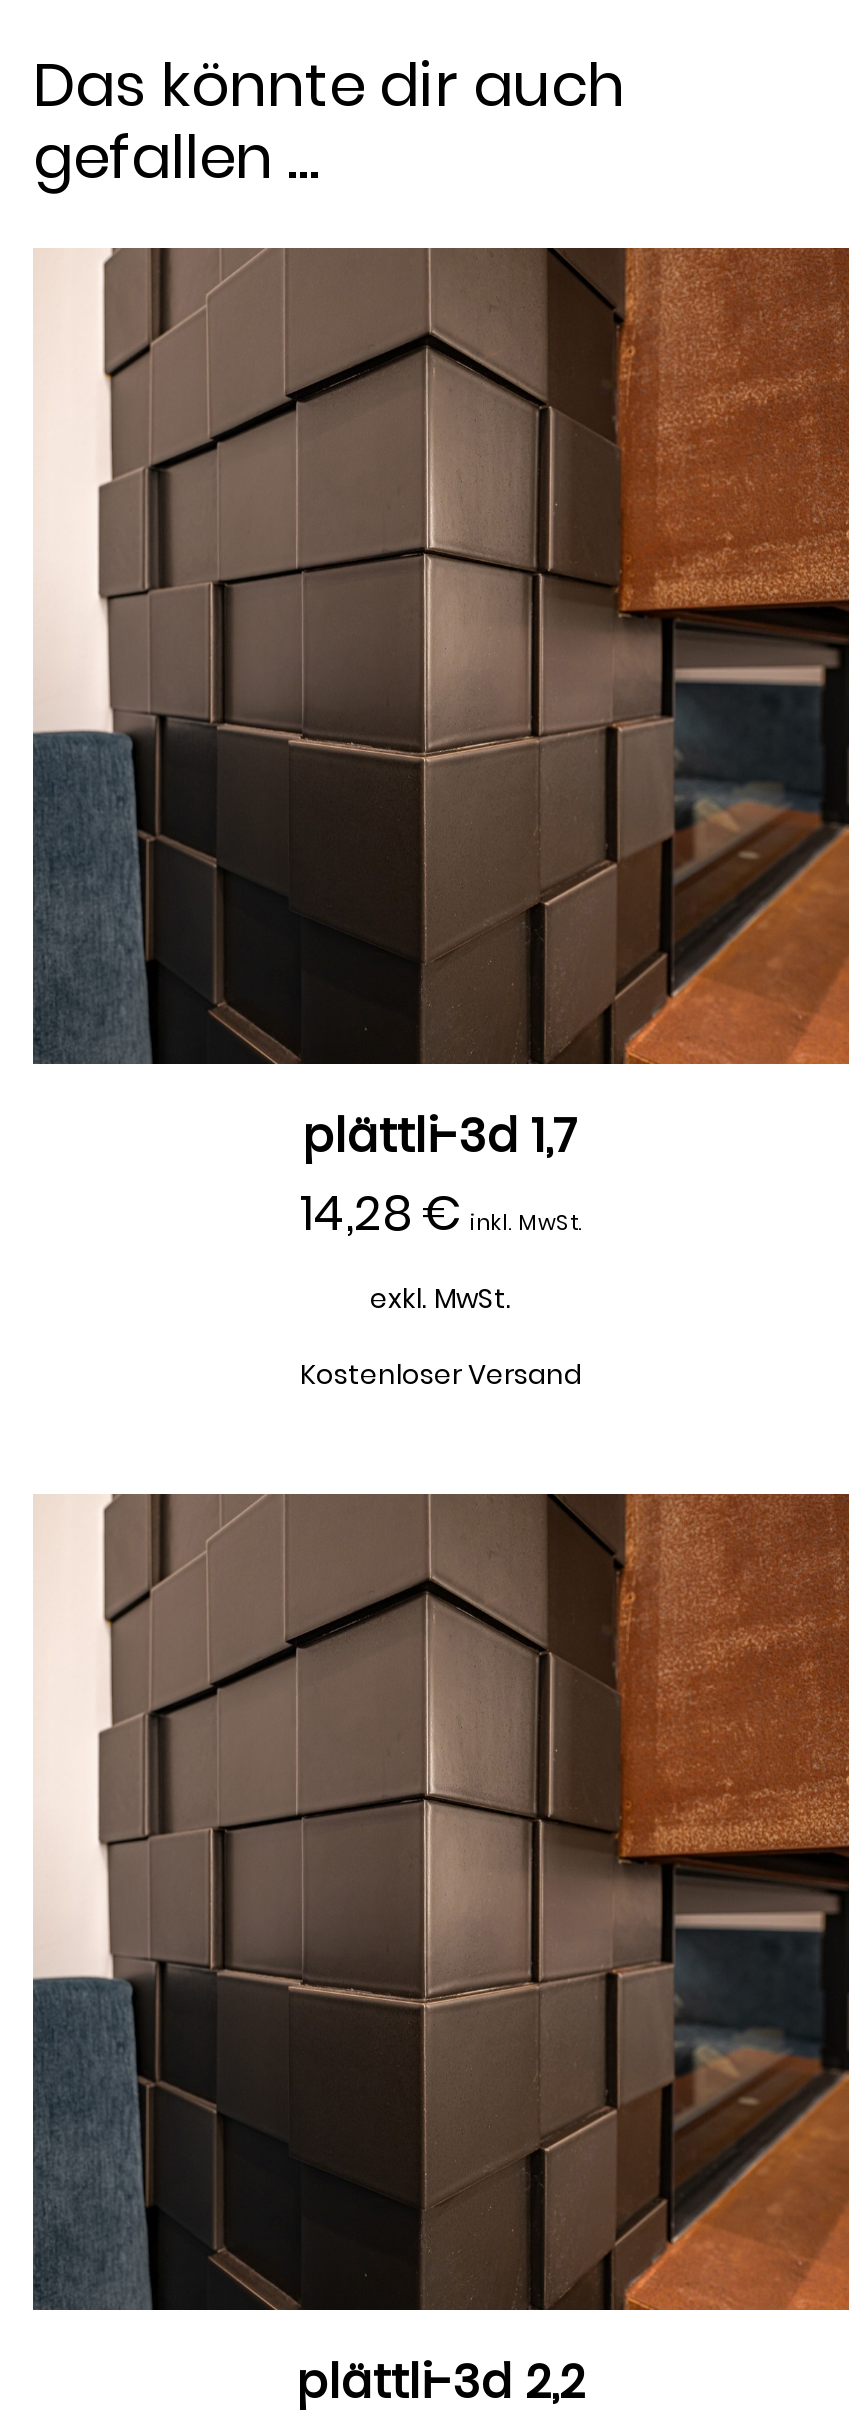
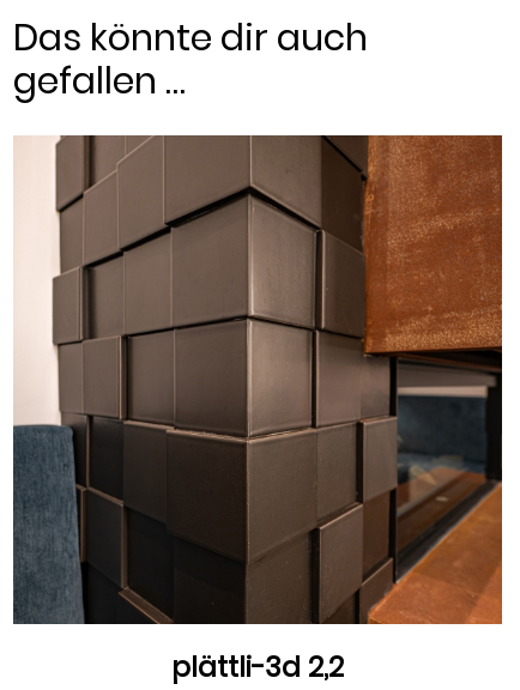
- plättli-3d 1,7
- 14,28 € inkl. MwSt.
- exkl. MwSt.
- Kostenloser Versand
